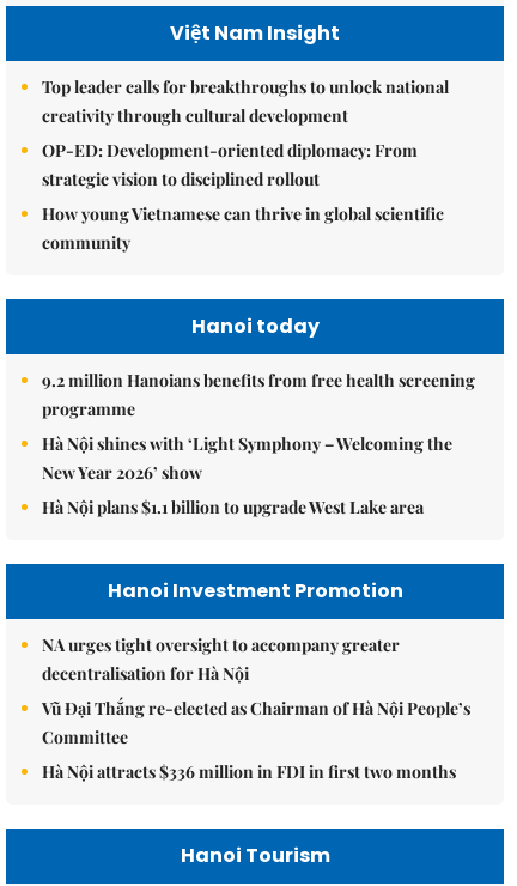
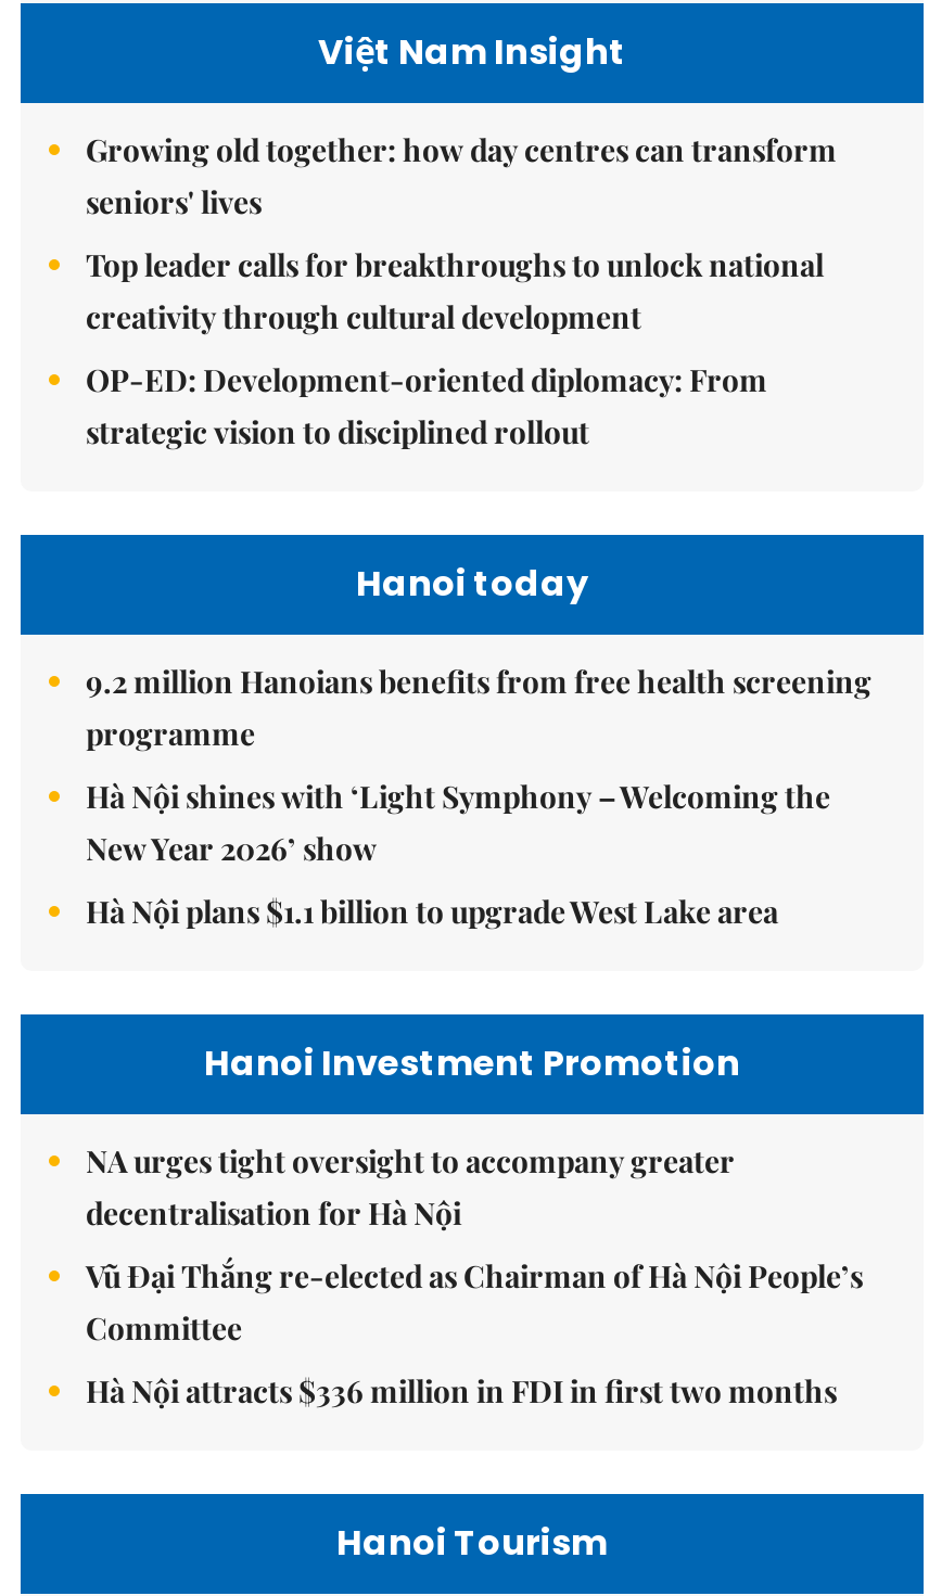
+ Growing old together: how day centres can transform
+ seniors' lives

moved down: Top leader calls for breakthroughs to unlock national | creativity through cultural development | OP-ED: Development-oriented diplomacy: From | strategic vision to disciplined rollout

- How young Vietnamese can thrive in global scientific
- community
